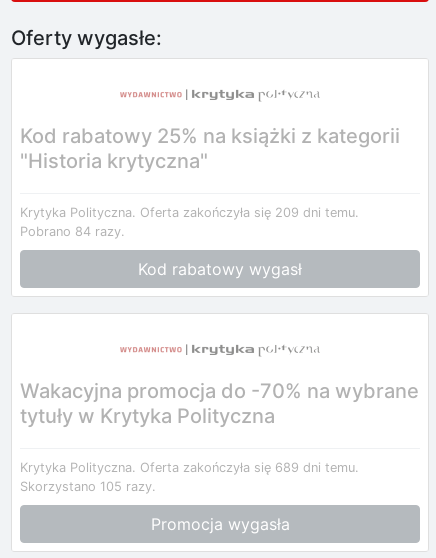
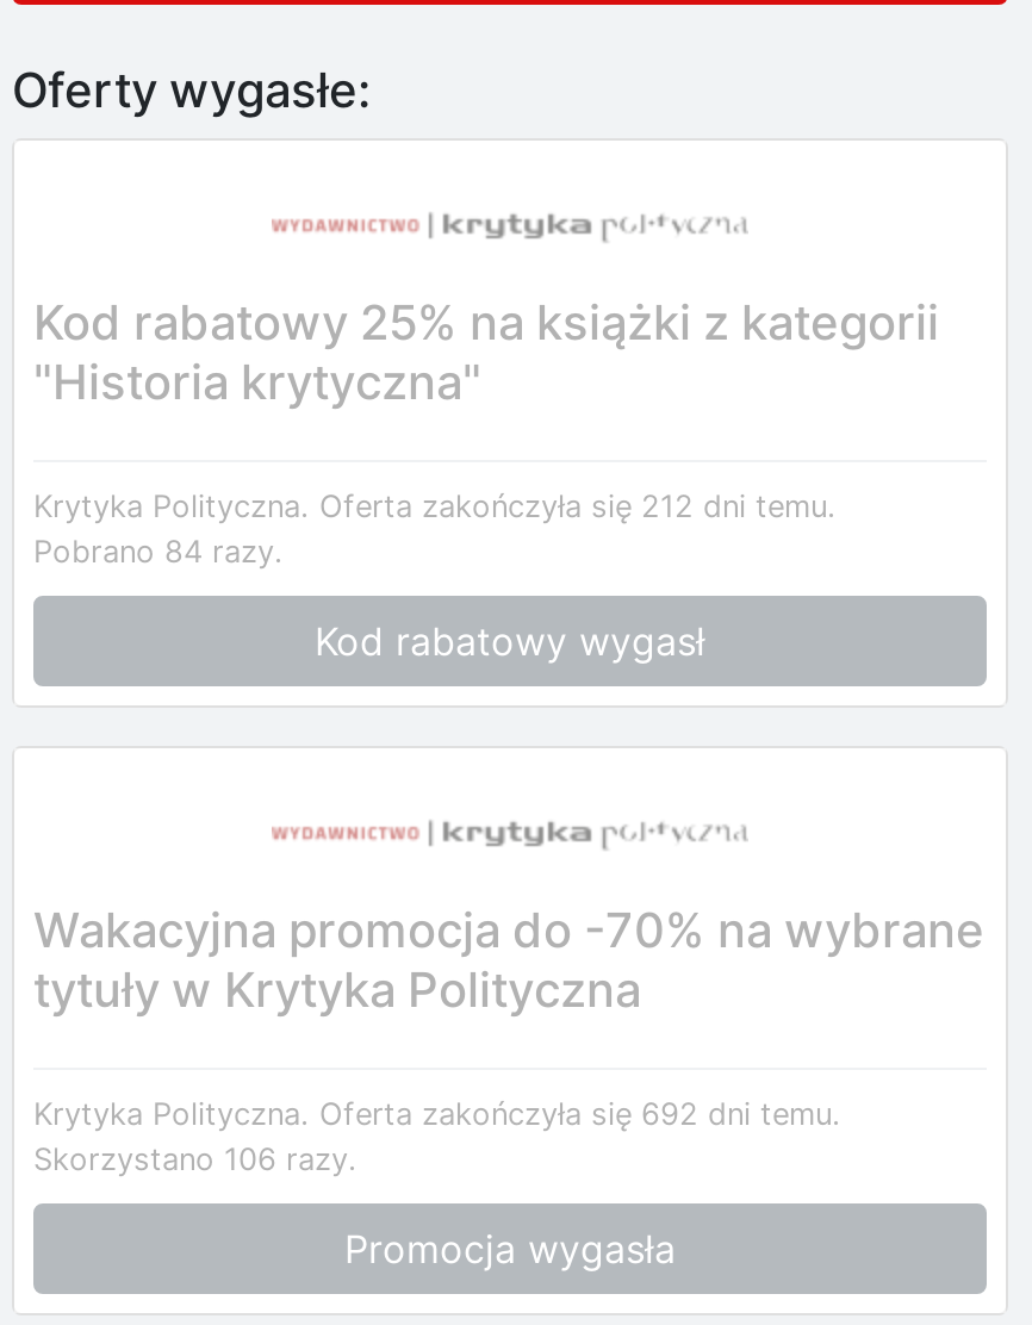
- Krytyka Polityczna. Oferta zakończyła się 209 dni temu.
+ Krytyka Polityczna. Oferta zakończyła się 212 dni temu.

- Krytyka Polityczna. Oferta zakończyła się 689 dni temu.
+ Krytyka Polityczna. Oferta zakończyła się 692 dni temu.

- Skorzystano 105 razy.
+ Skorzystano 106 razy.
